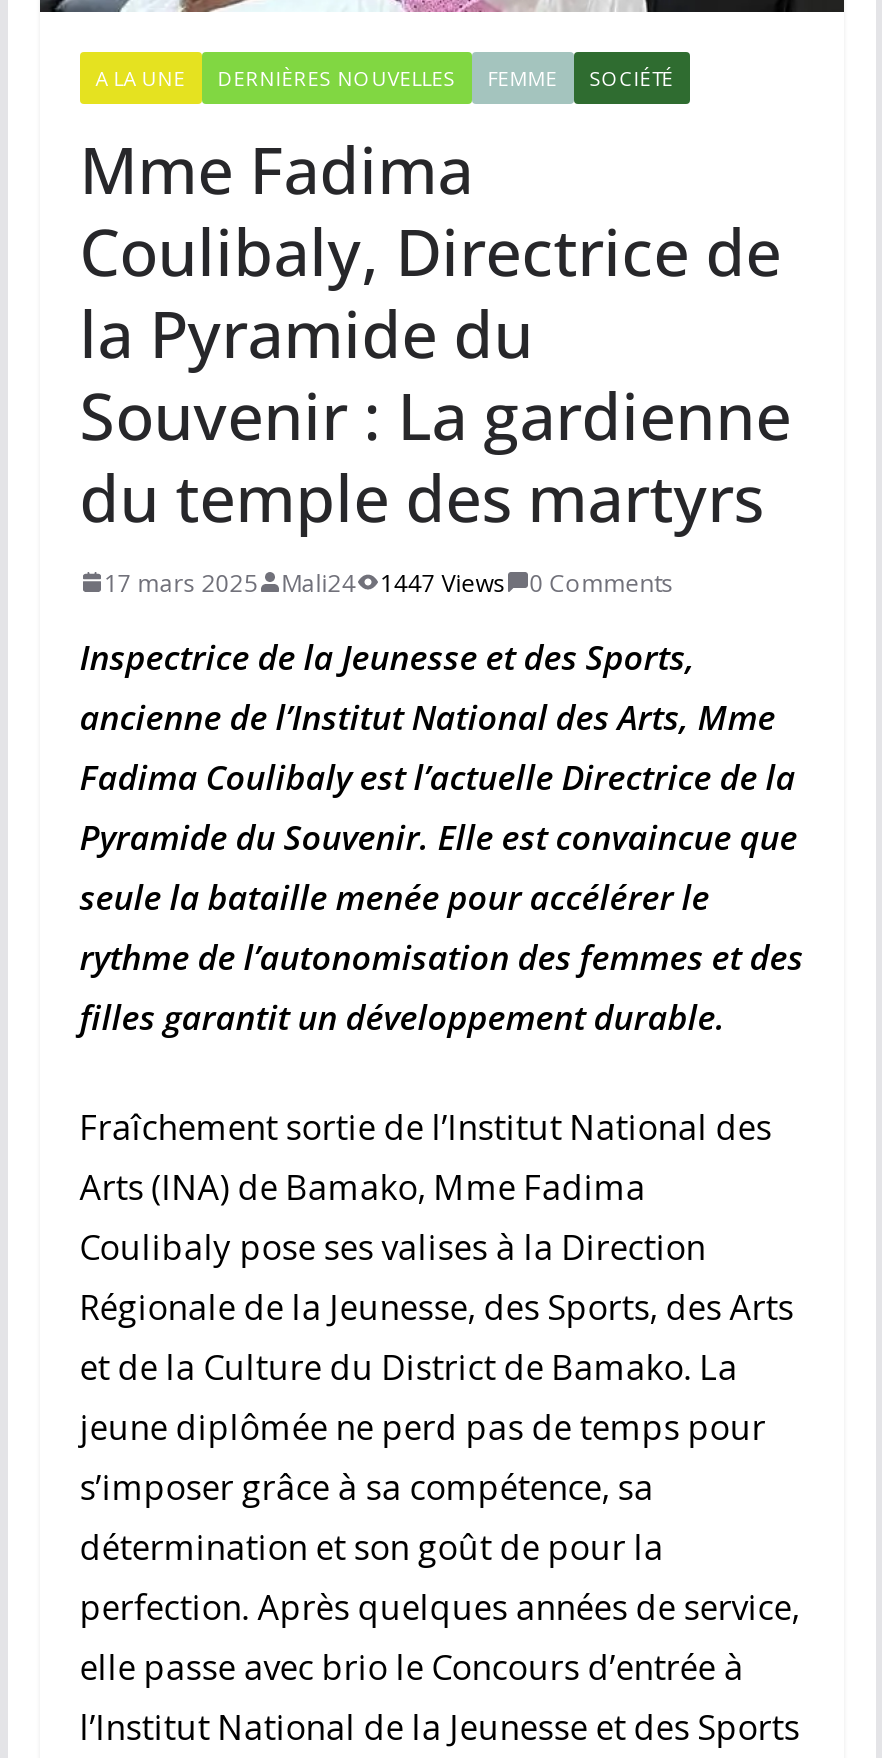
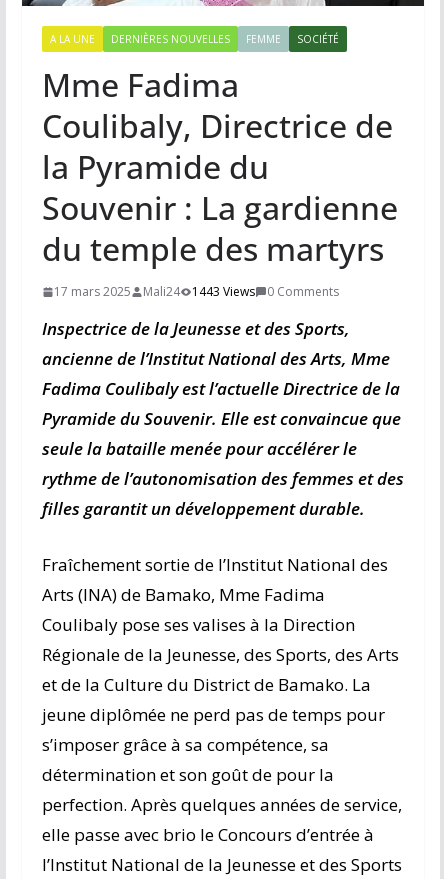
- 17 mars 2025 Mali24 1447 Views 0 Comments
+ 17 mars 2025 Mali24 1443 Views 0 Comments
